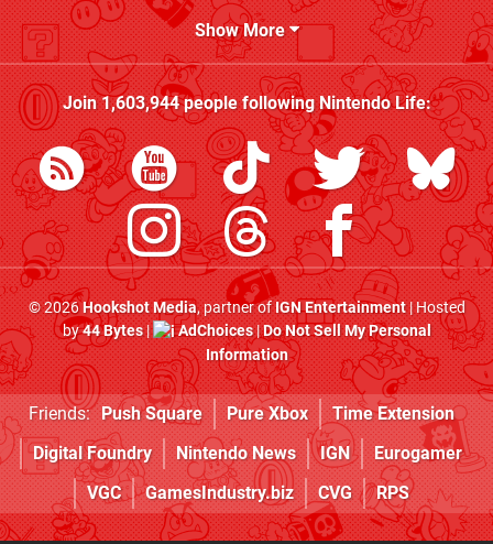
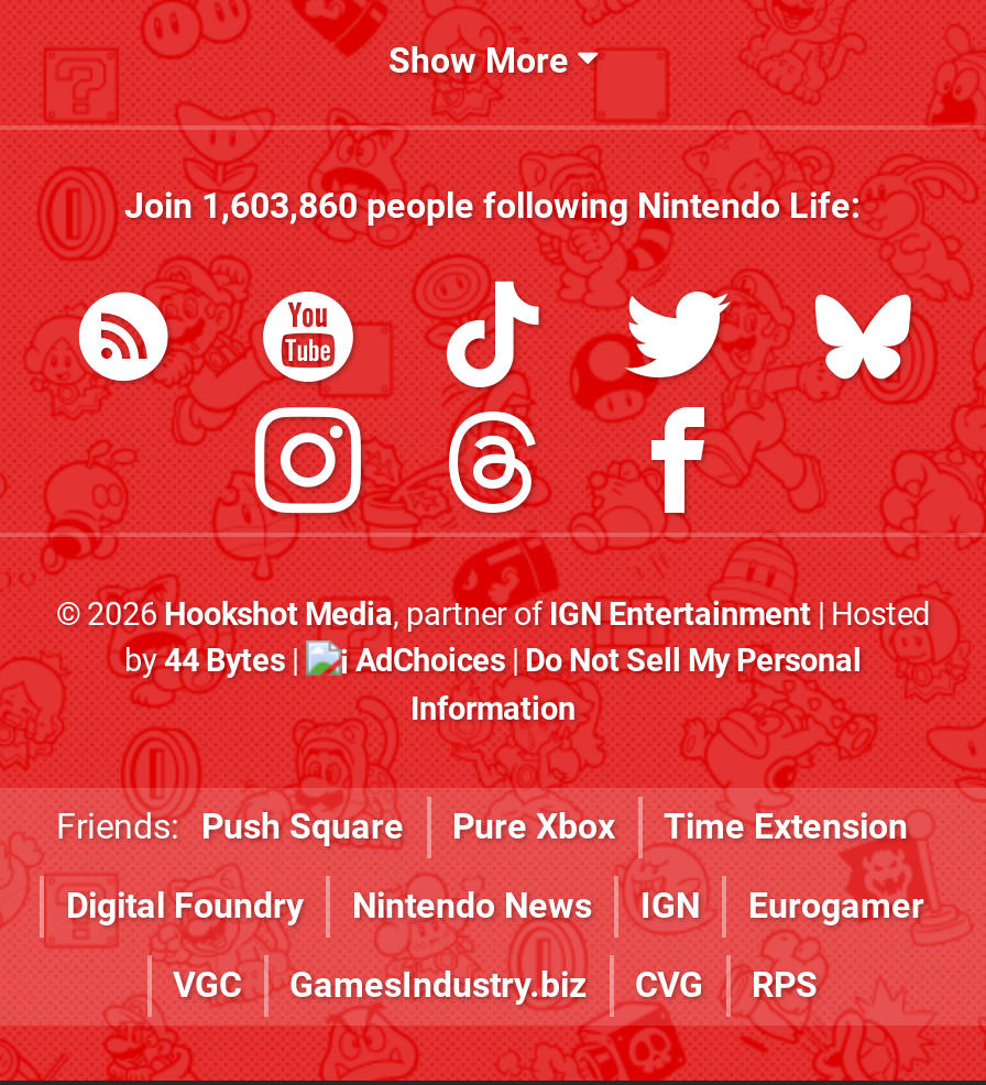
- Join 1,603,944 people following Nintendo Life:
+ Join 1,603,860 people following Nintendo Life:
